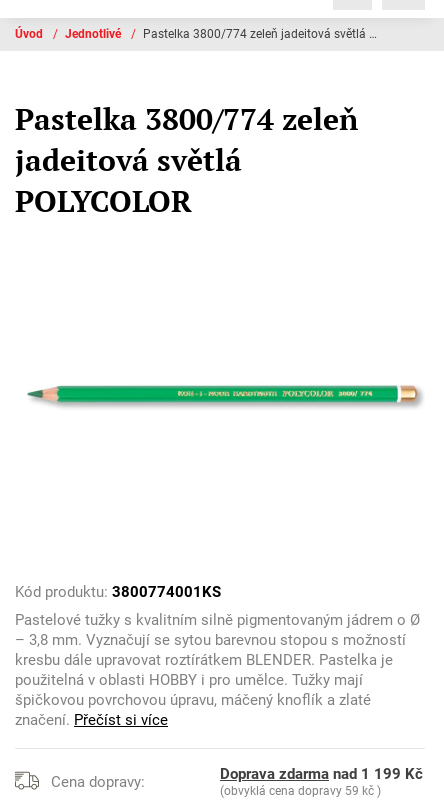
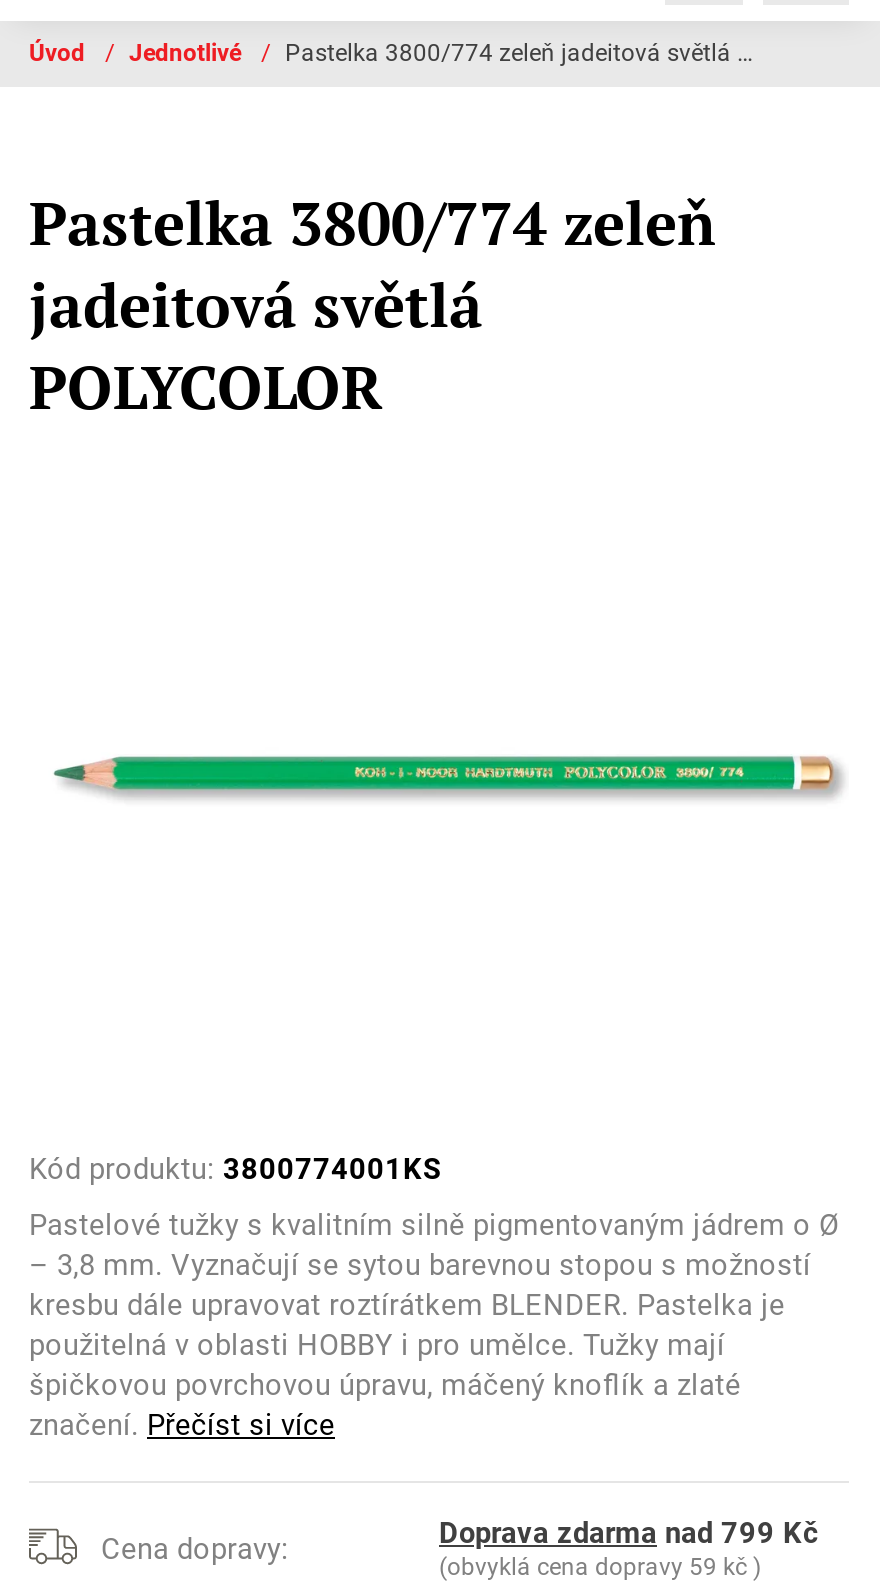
- Doprava zdarma nad 1 199 Kč
+ Doprava zdarma nad 799 Kč
